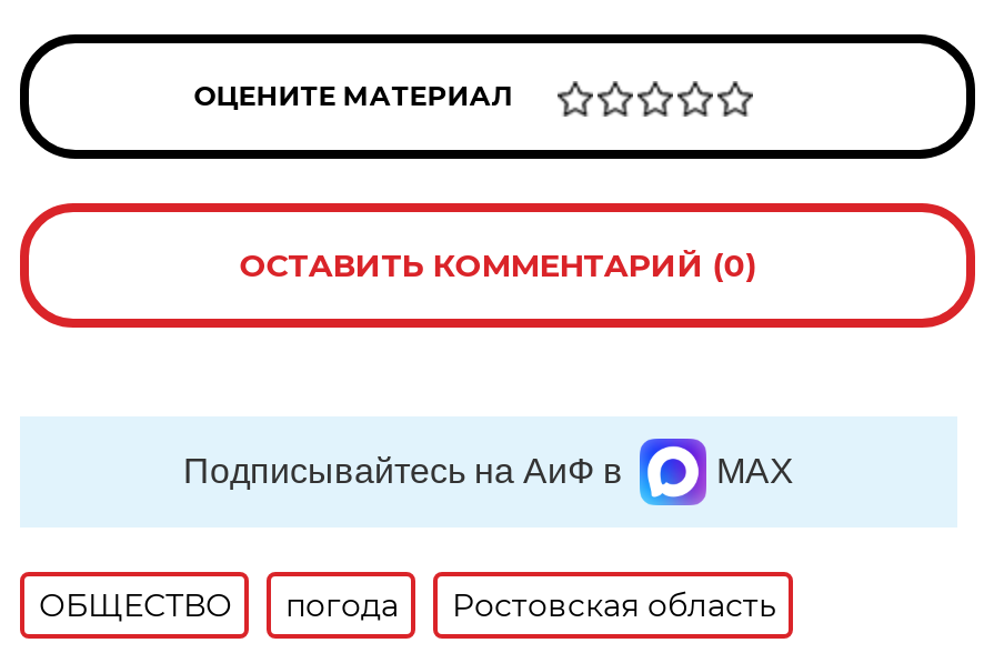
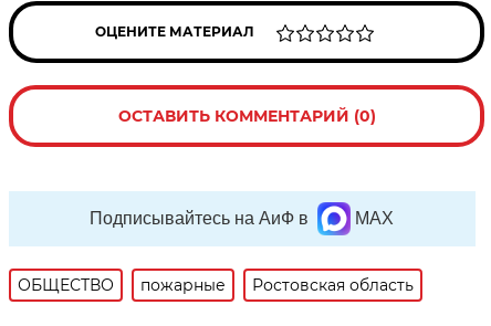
- погода
+ пожарные
